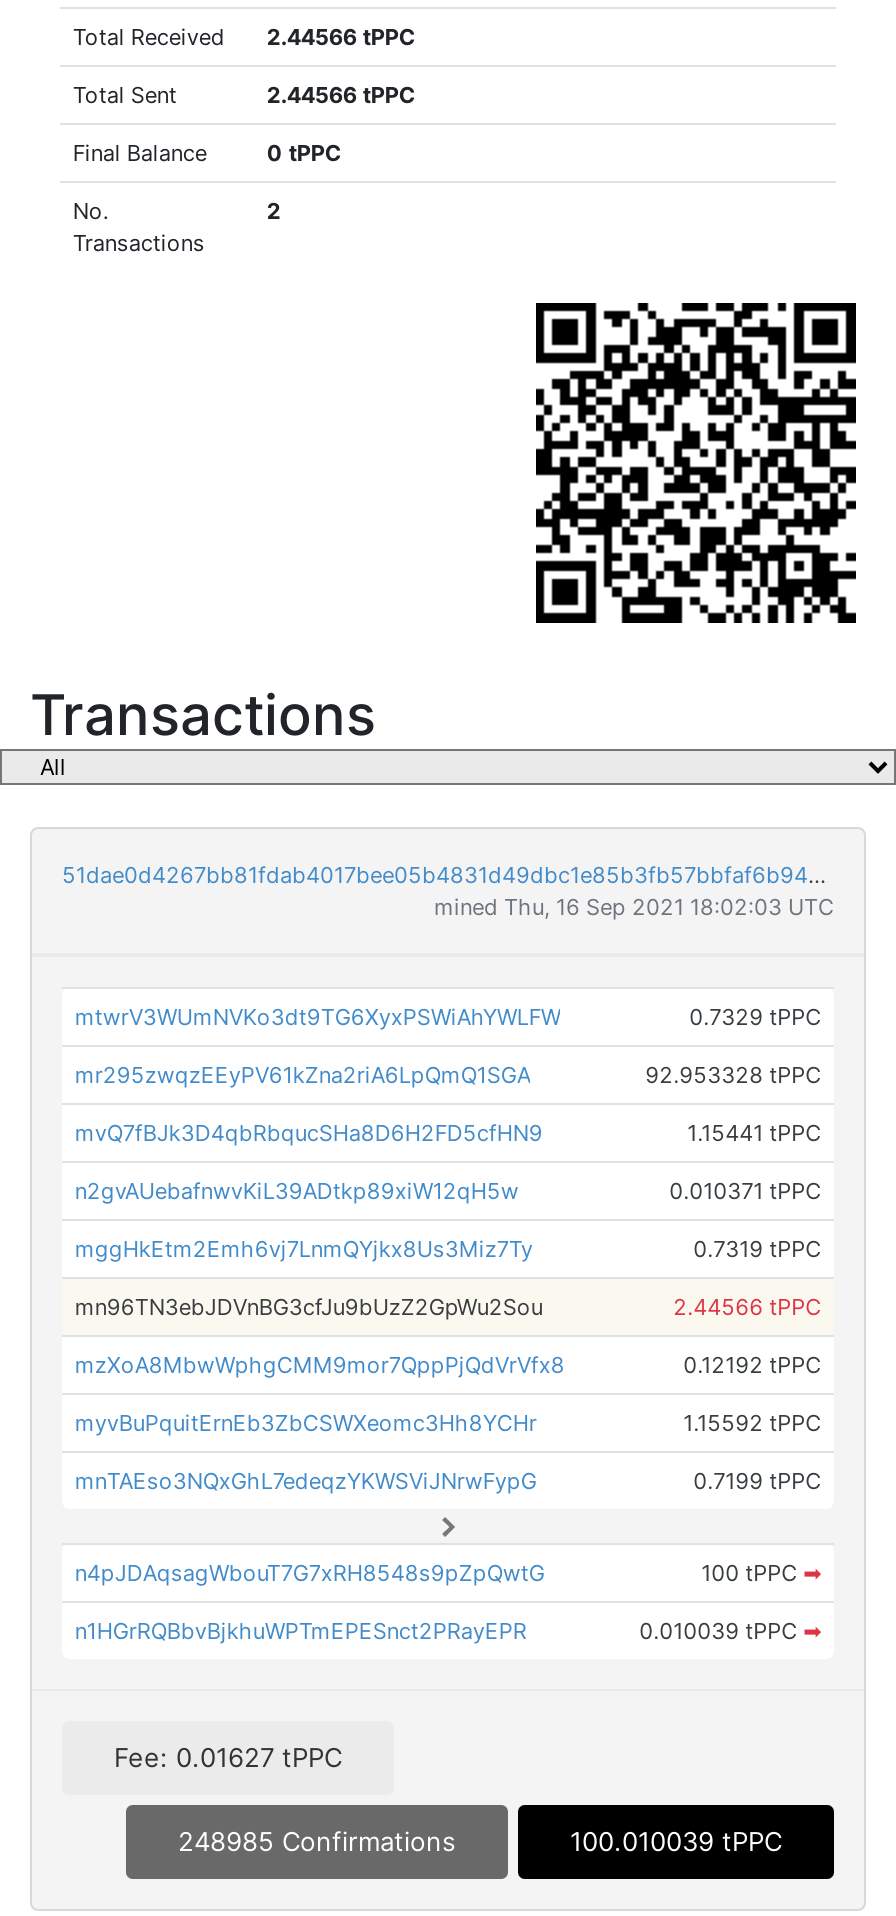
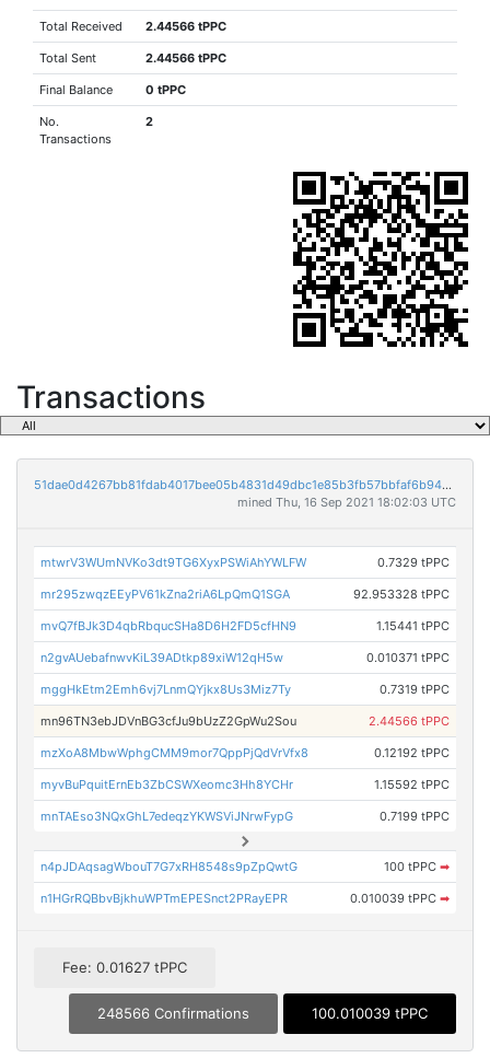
- 248985 Confirmations
+ 248566 Confirmations
